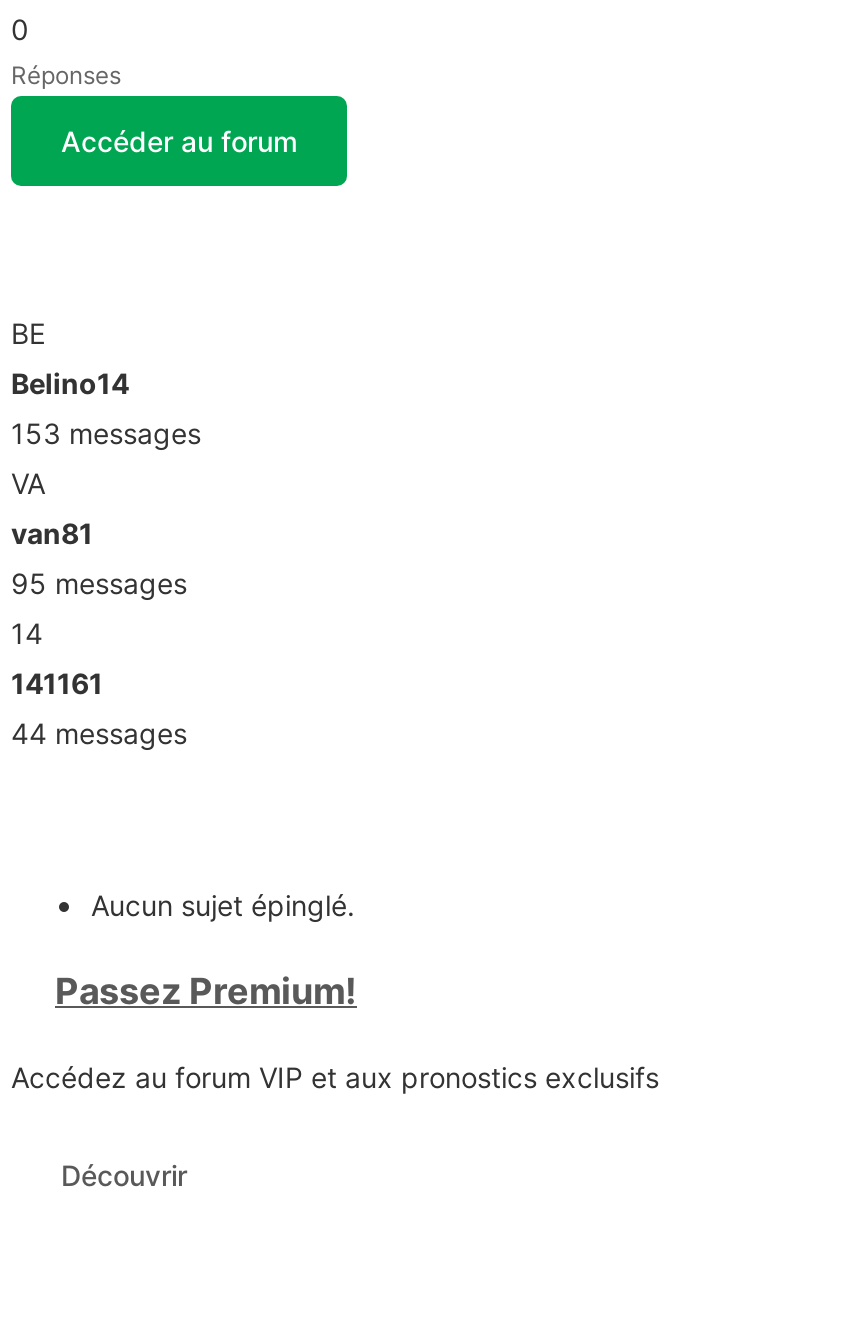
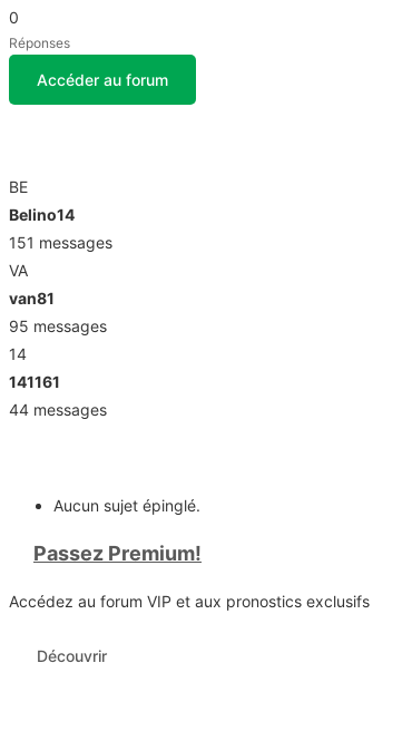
- 153 messages
+ 151 messages
